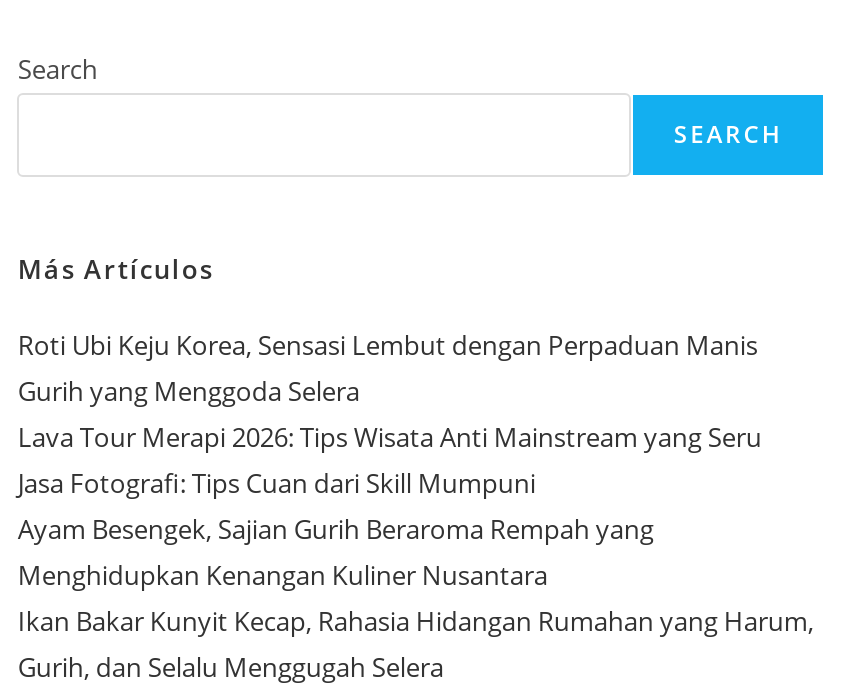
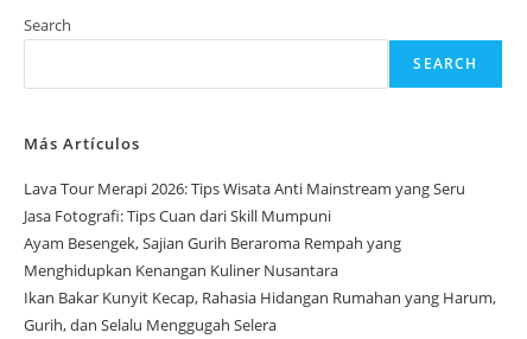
- Roti Ubi Keju Korea, Sensasi Lembut dengan Perpaduan Manis
- Gurih yang Menggoda Selera
